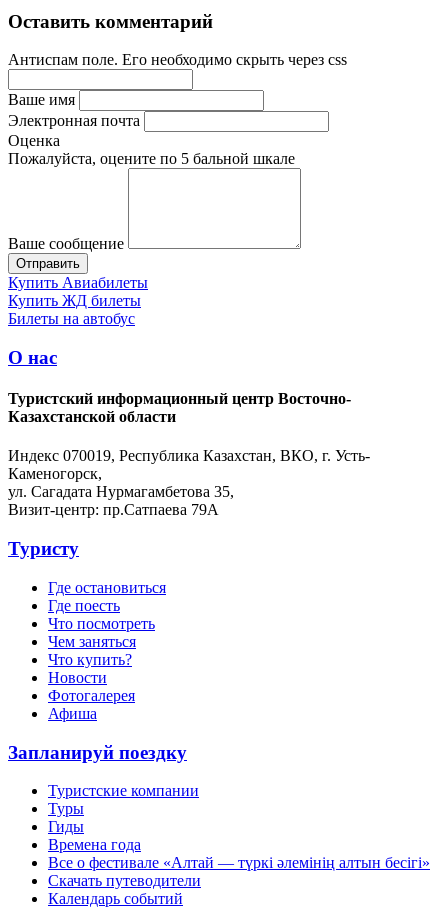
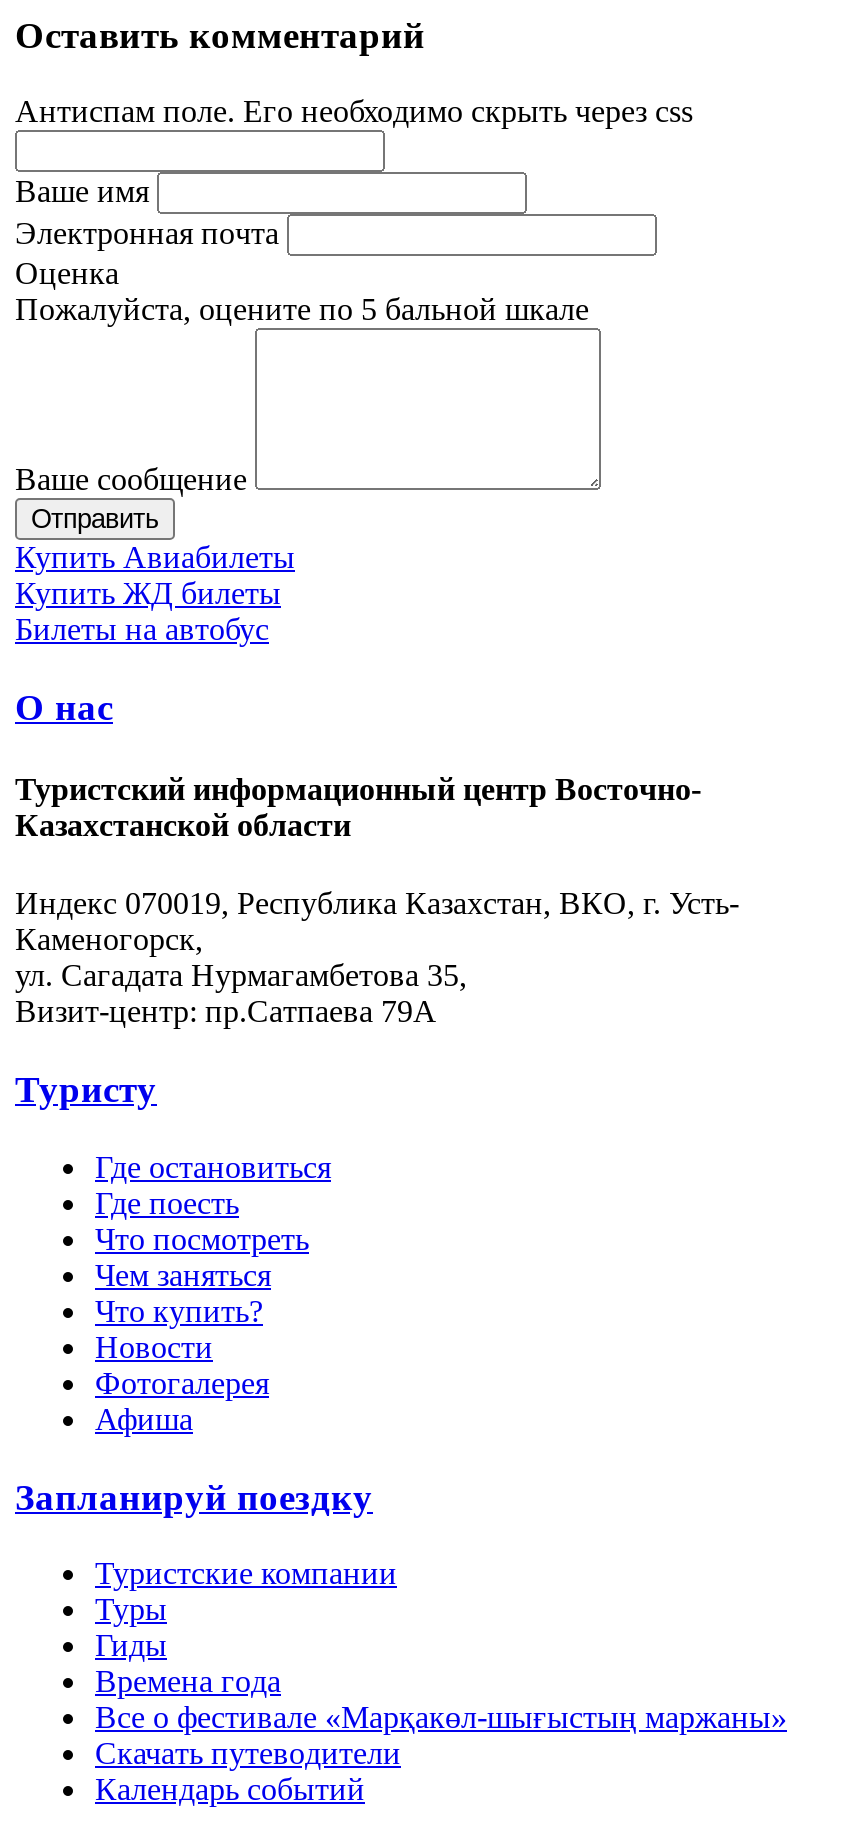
- Все о фестивале «Алтай — түркі әлемінің алтын бесігі»
+ Все о фестивале «Марқакөл-шығыстың маржаны»
